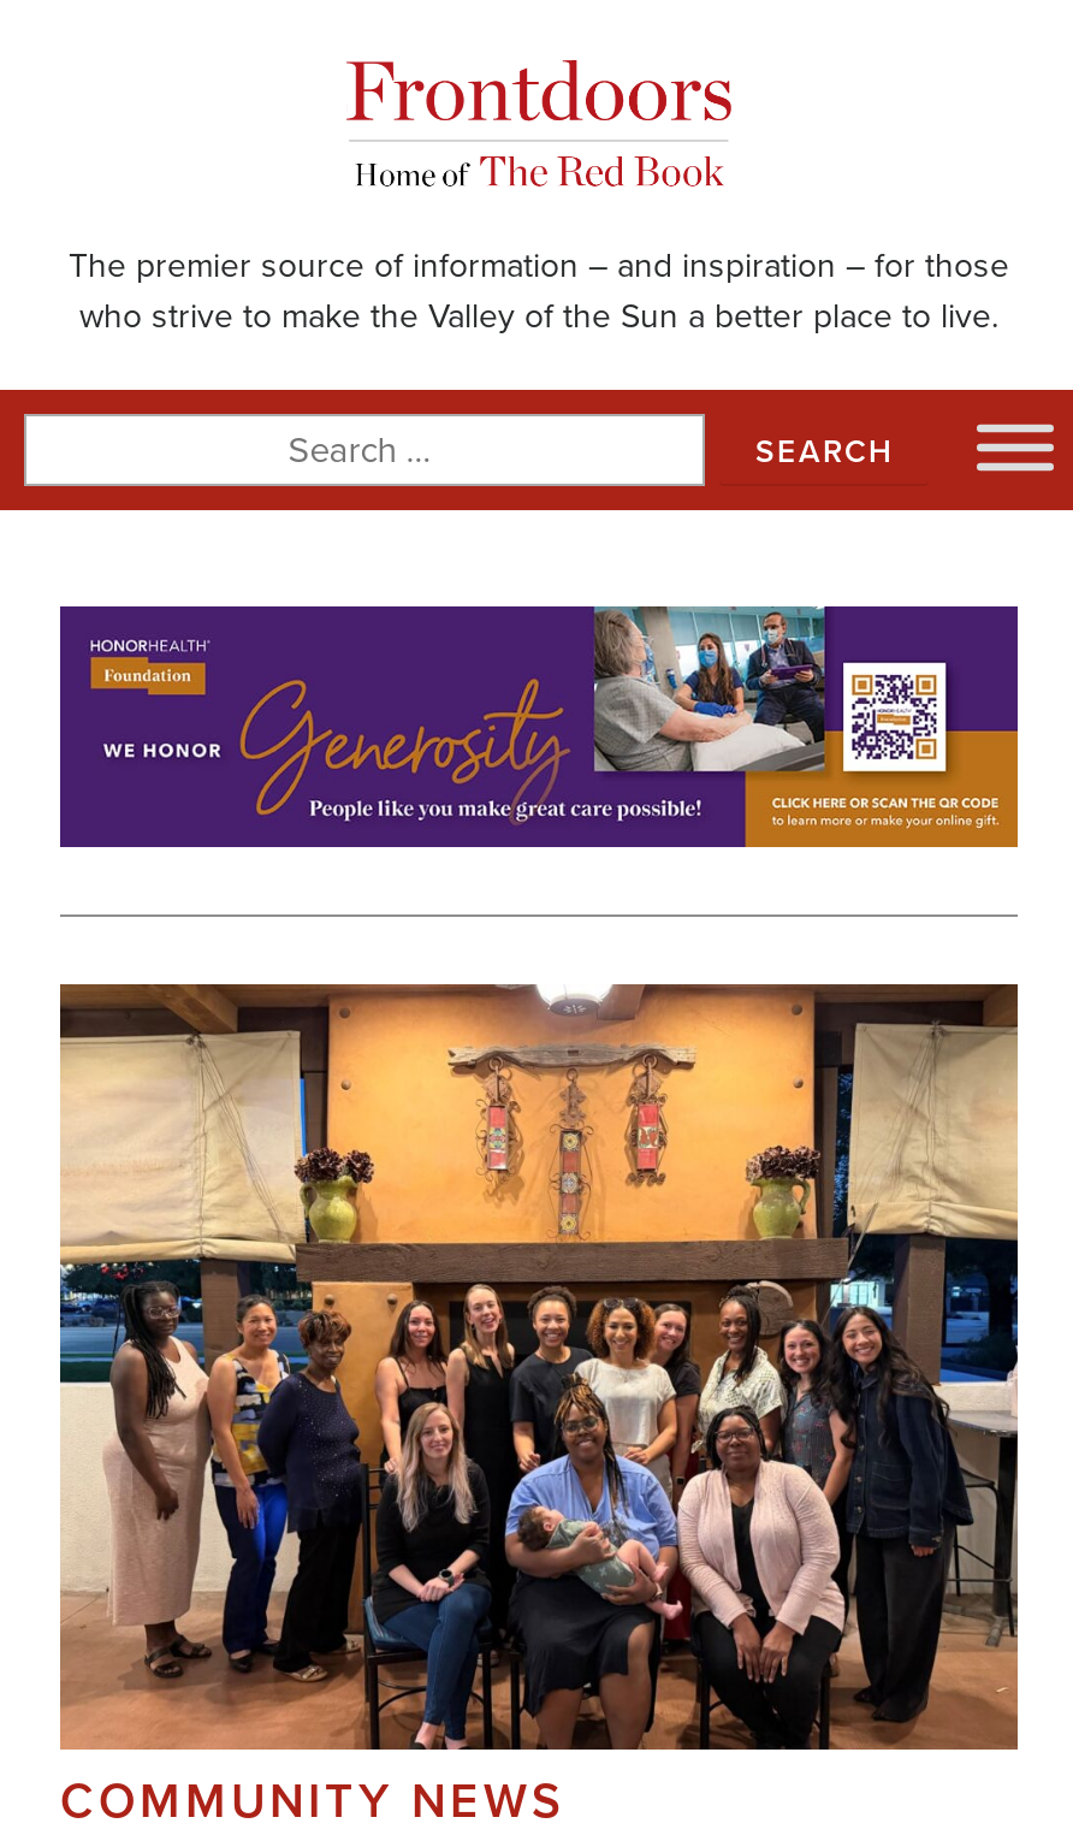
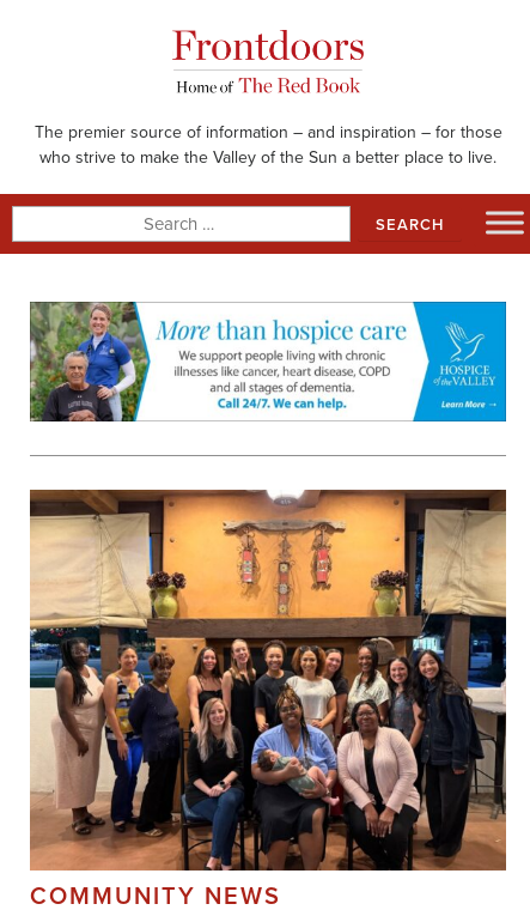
- [image]
+ [image]
